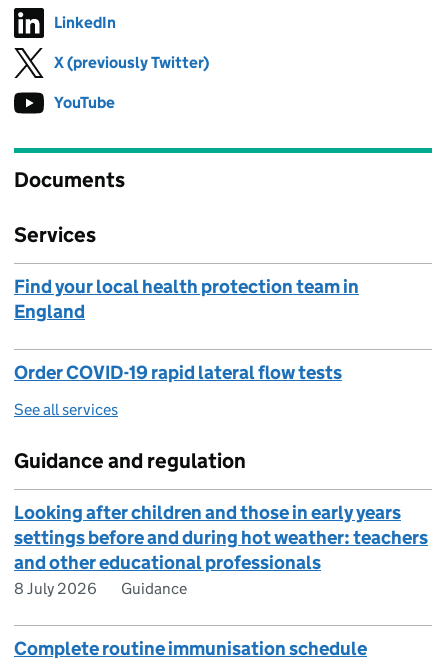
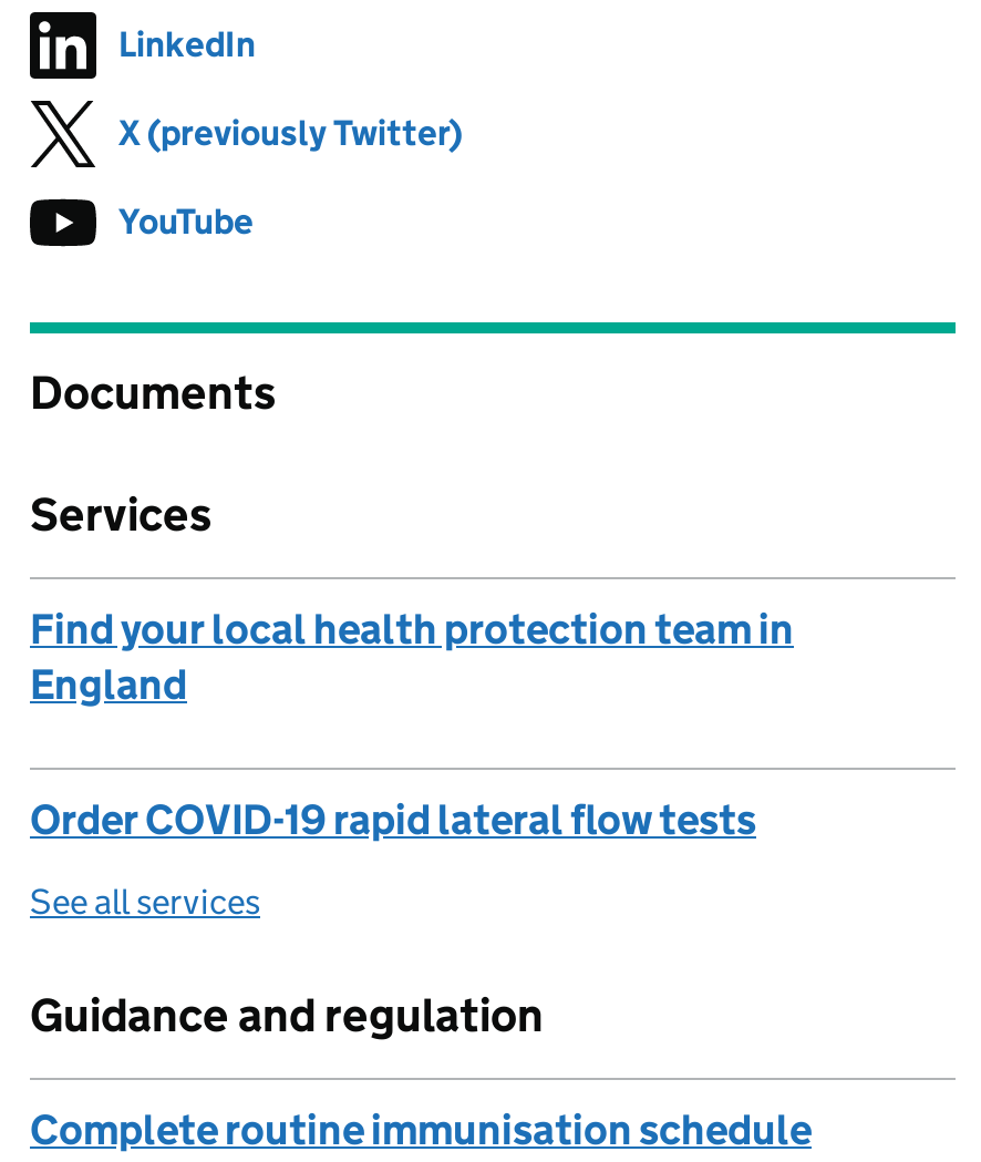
- Looking after children and those in early years
- settings before and during hot weather: teachers
- and other educational professionals
- 8 July 2026
- Guidance
